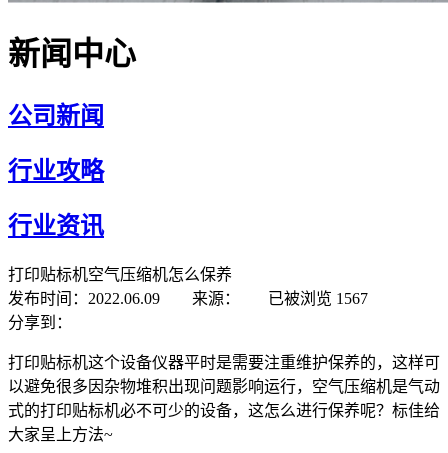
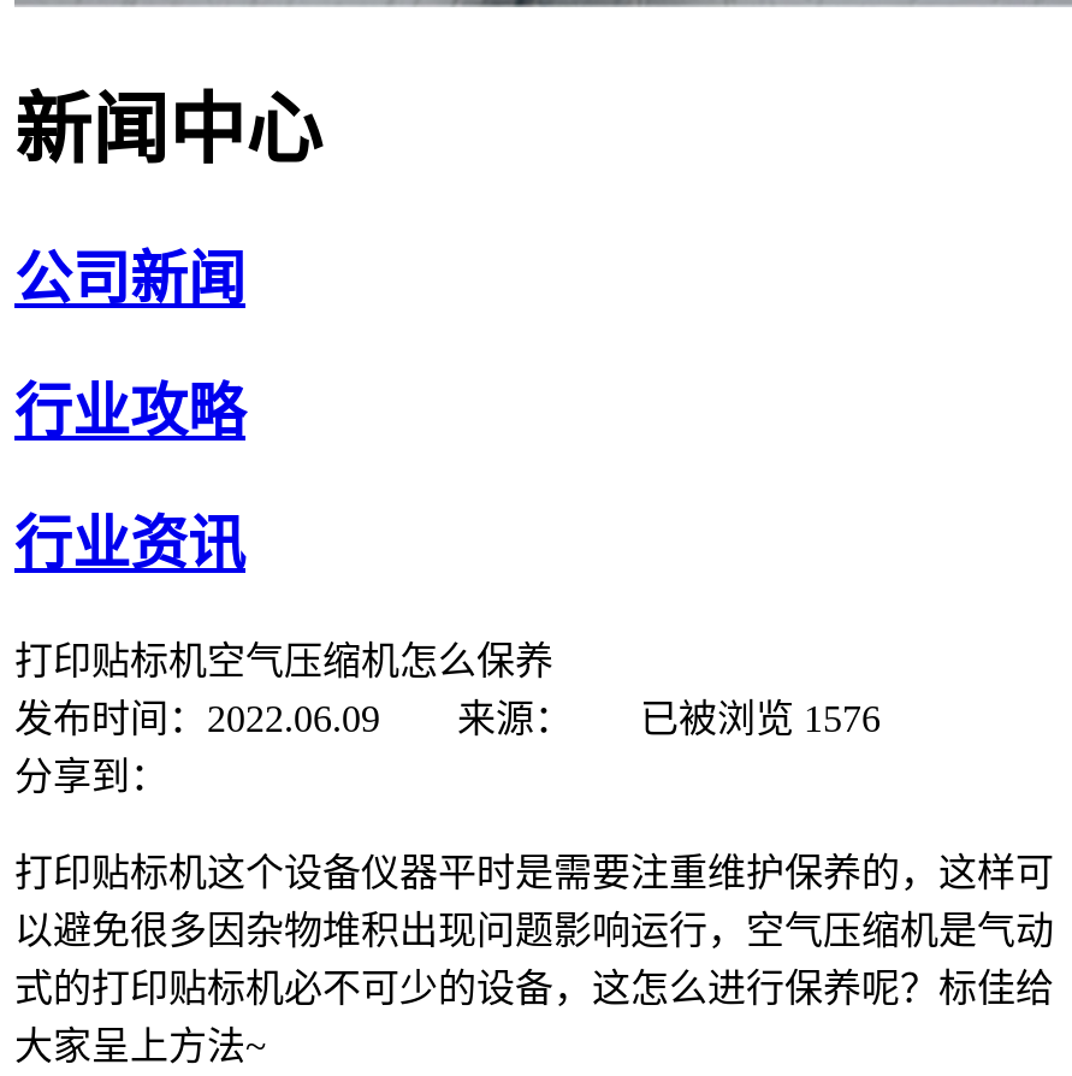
- 发布时间：2022.06.09 来源：已被浏览1567
+ 发布时间：2022.06.09 来源：已被浏览1576
